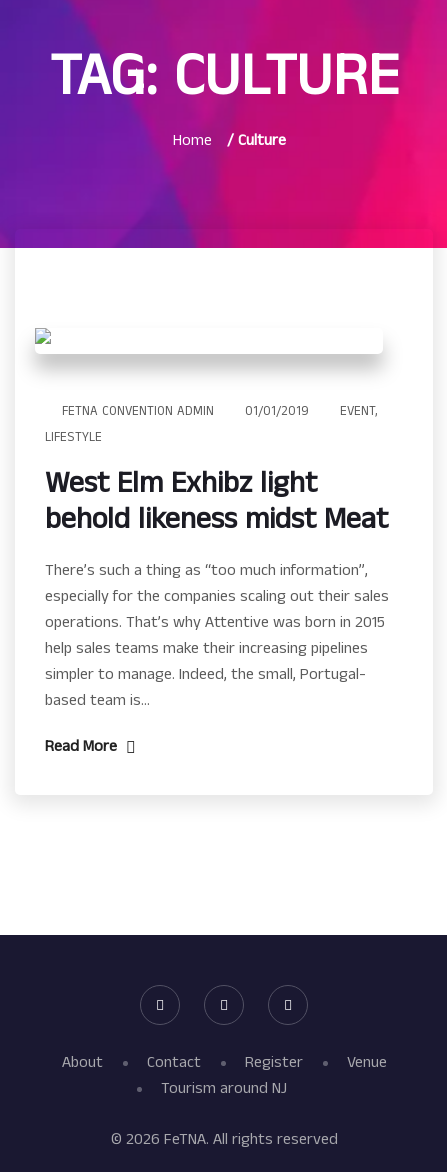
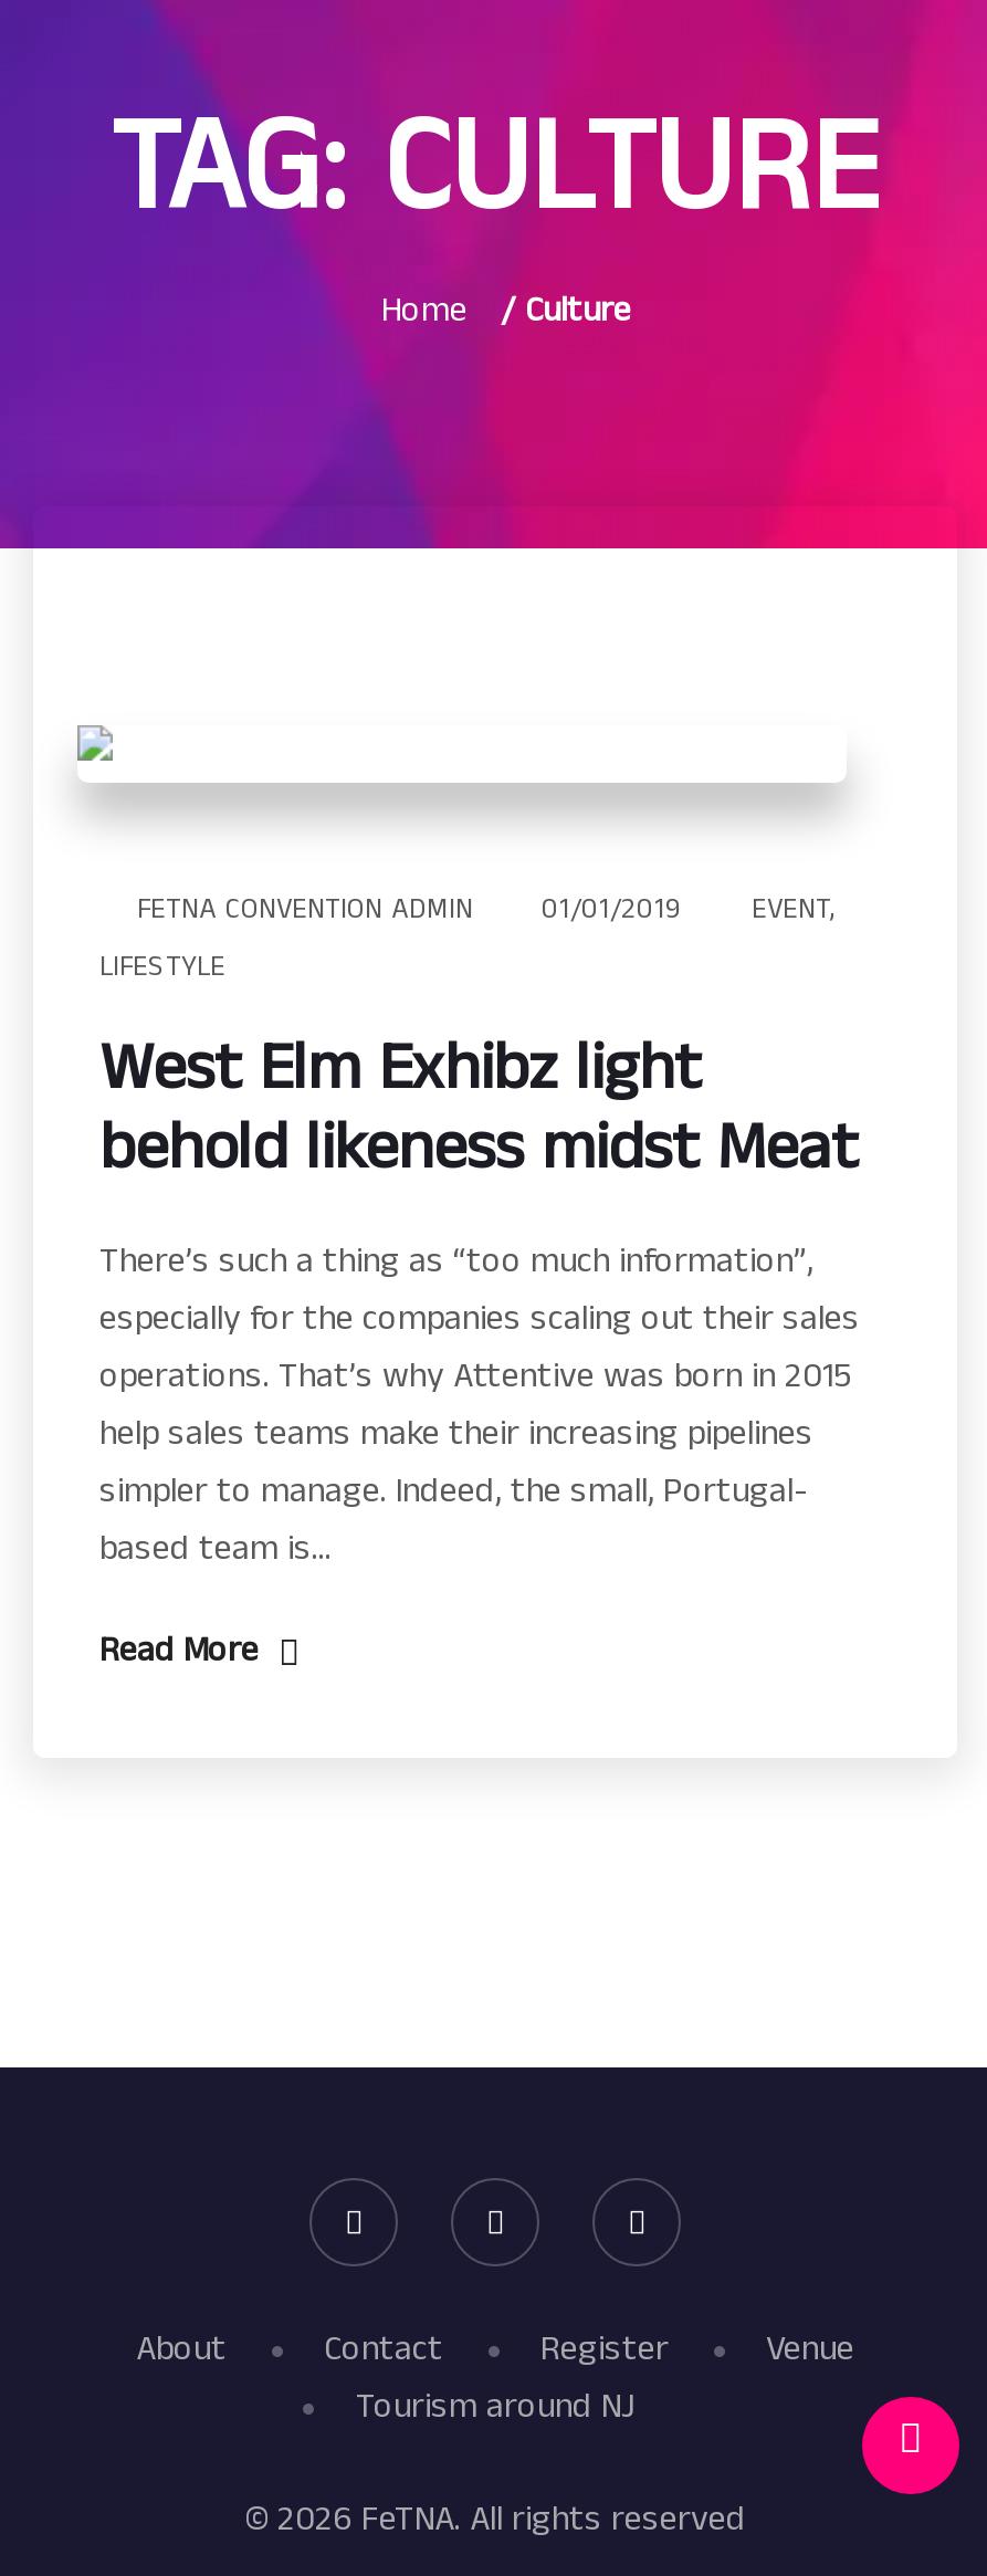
+ [image]
